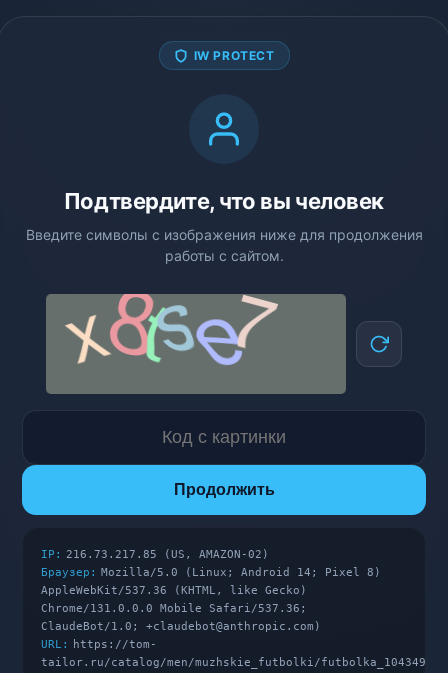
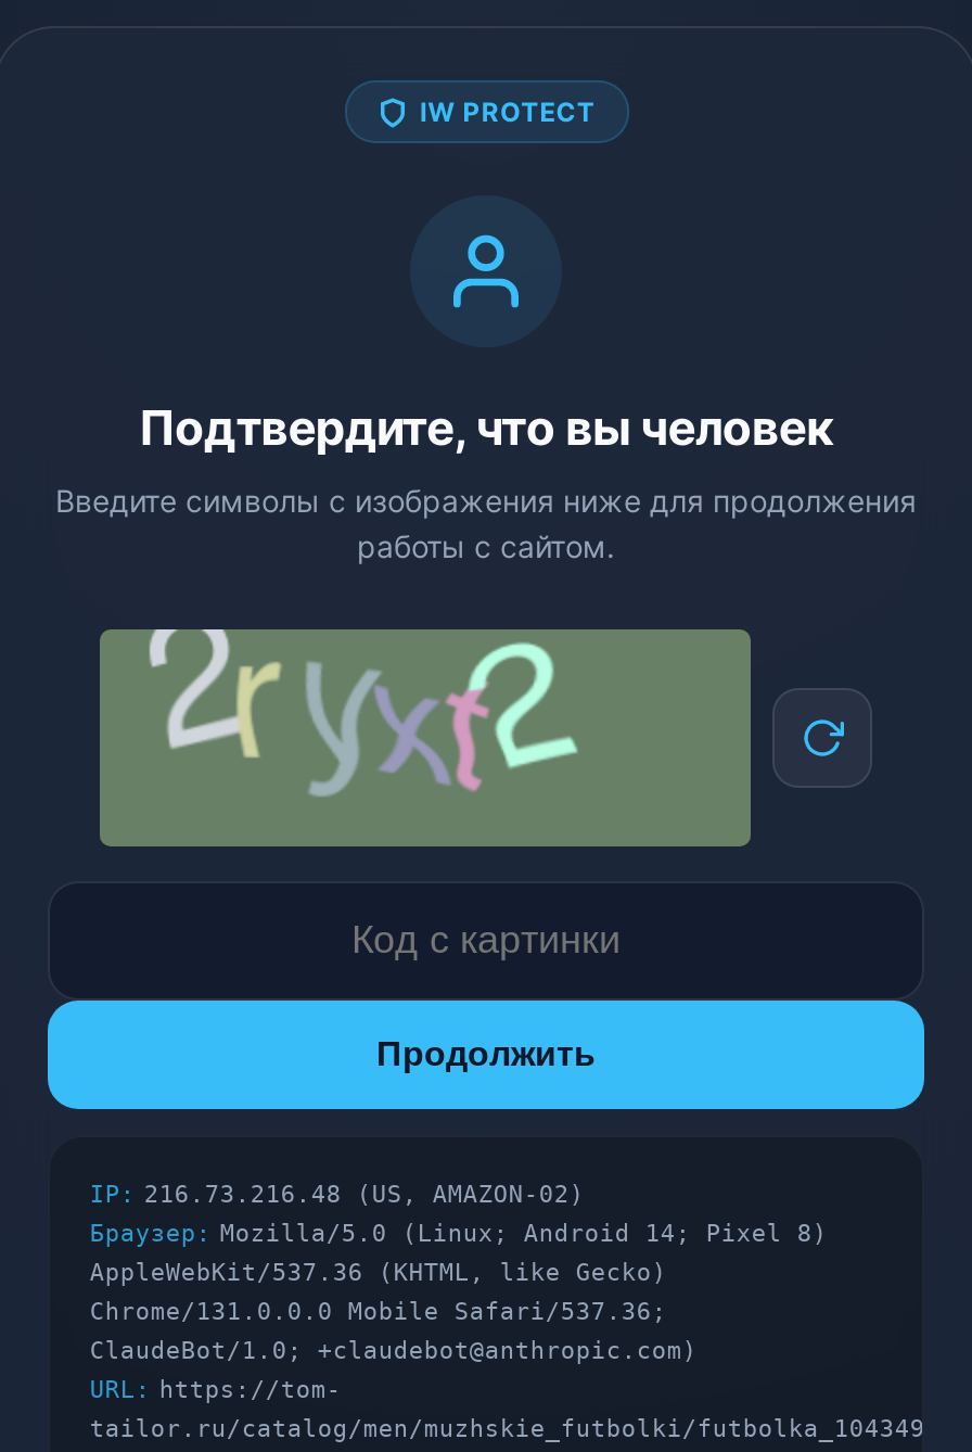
- [image]
+ [image]

- IP: 216.73.217.85 (US, AMAZON-02)
+ IP: 216.73.216.48 (US, AMAZON-02)
